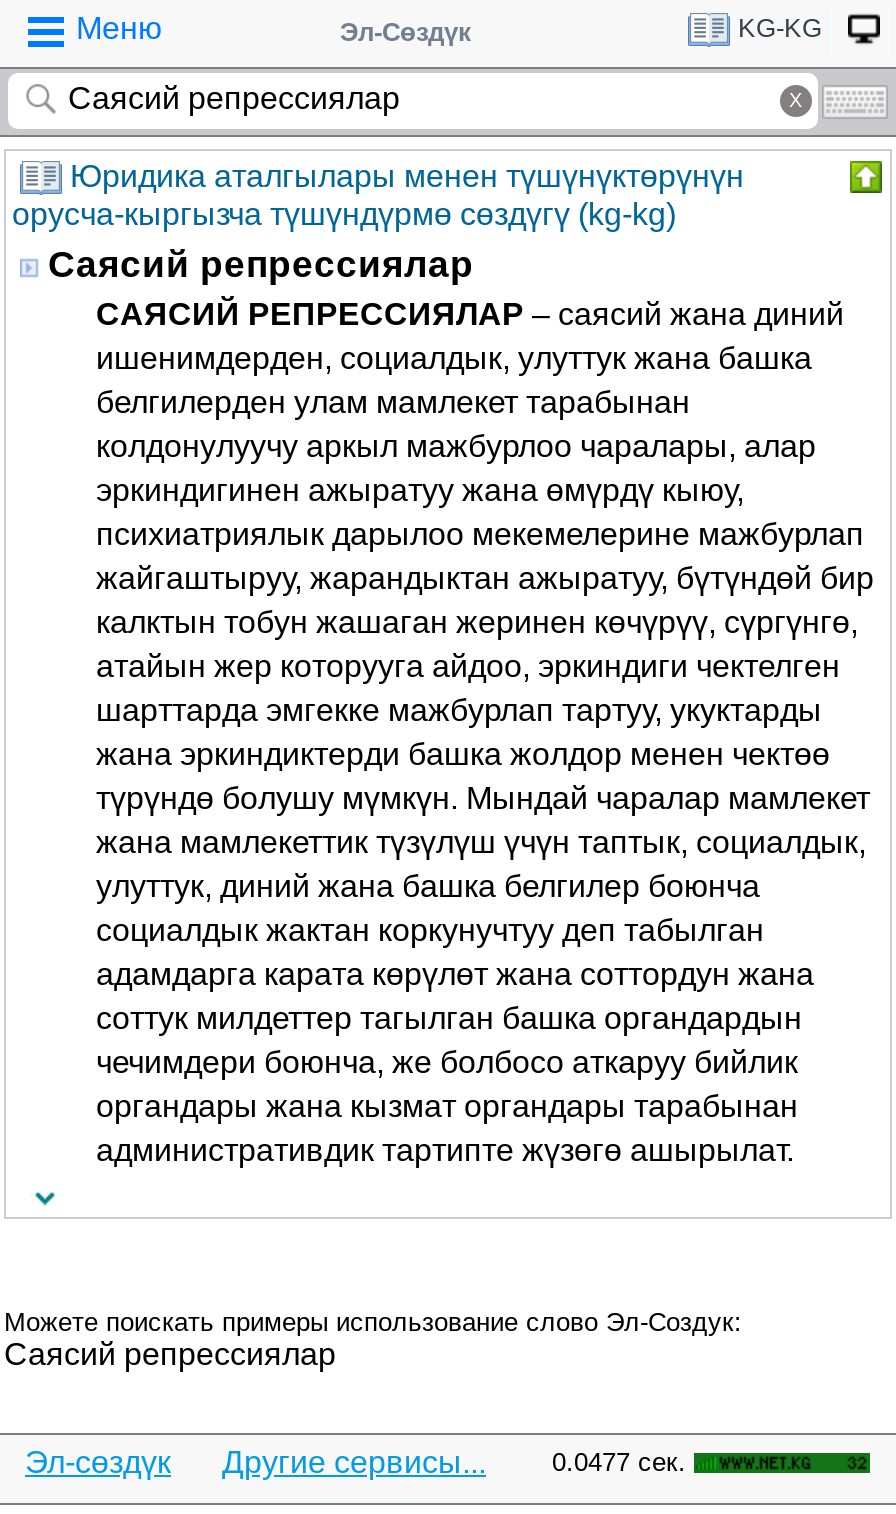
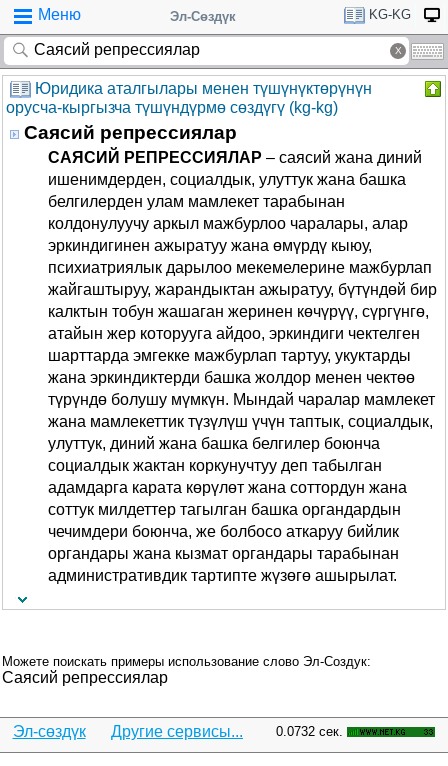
- 0.0477 сек.
+ 0.0732 сек.
